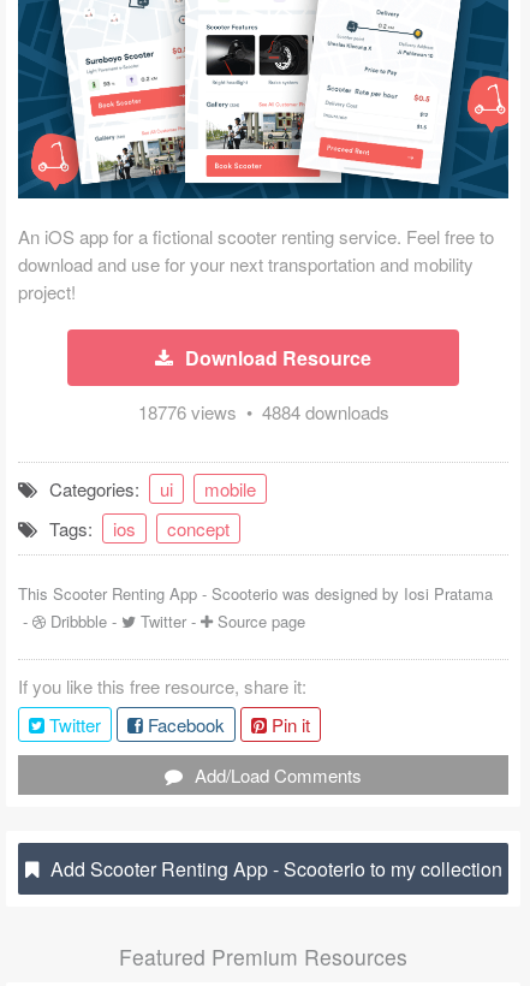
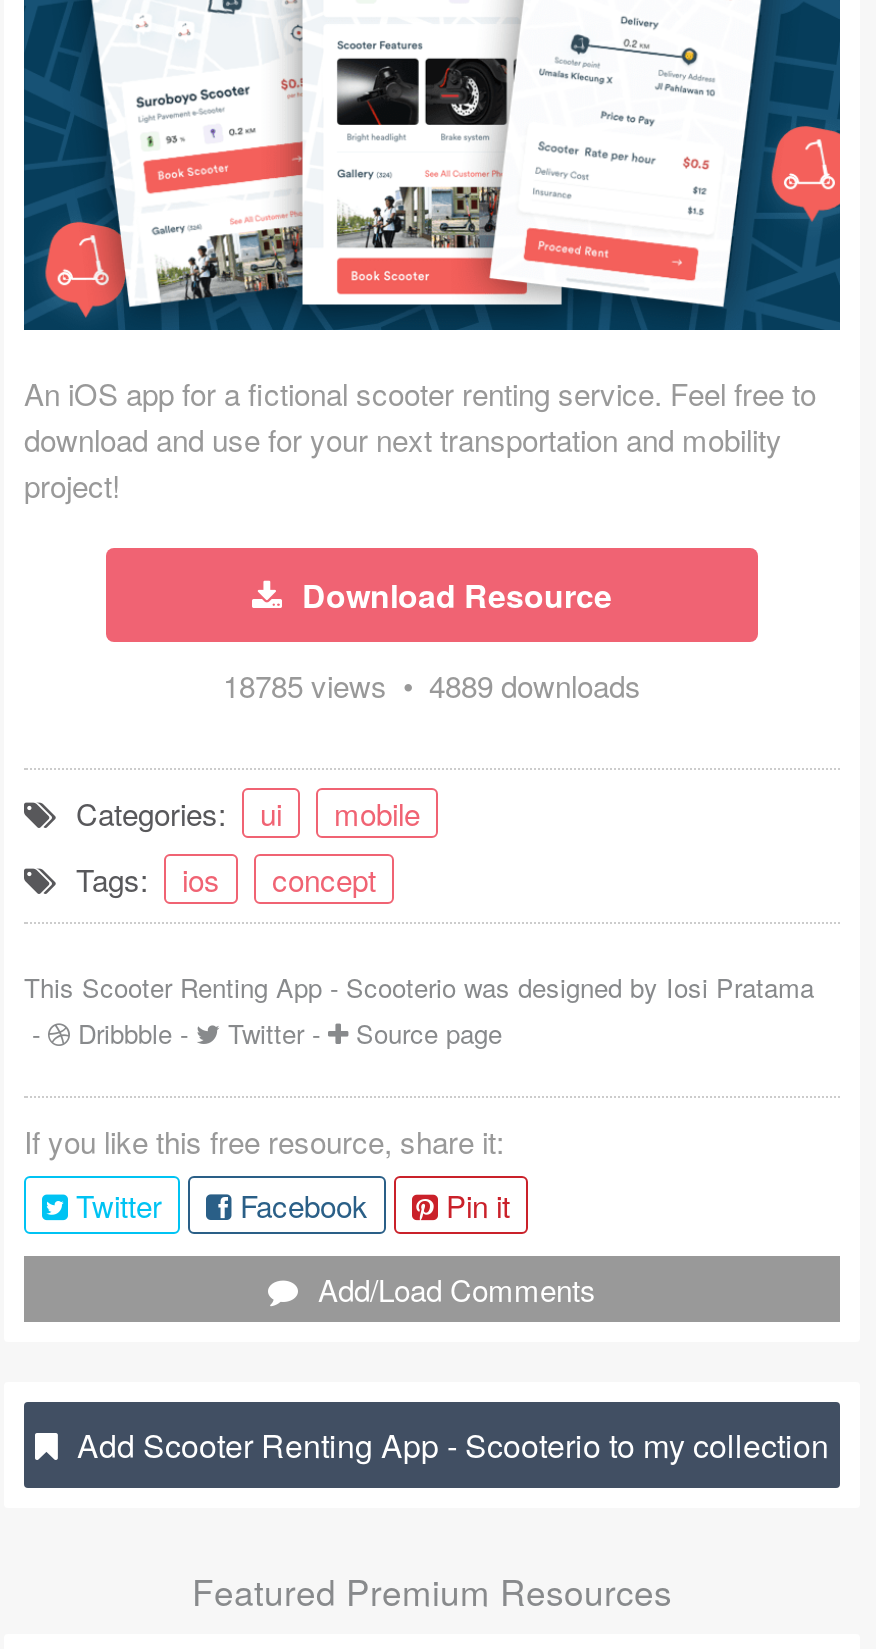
- 18776 views • 4884 downloads
+ 18785 views • 4889 downloads
